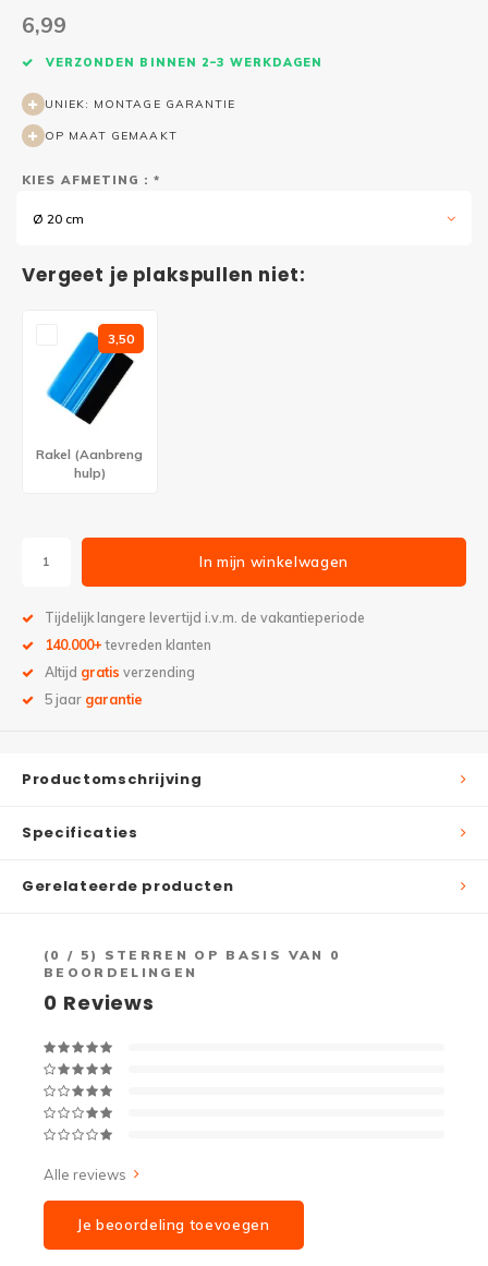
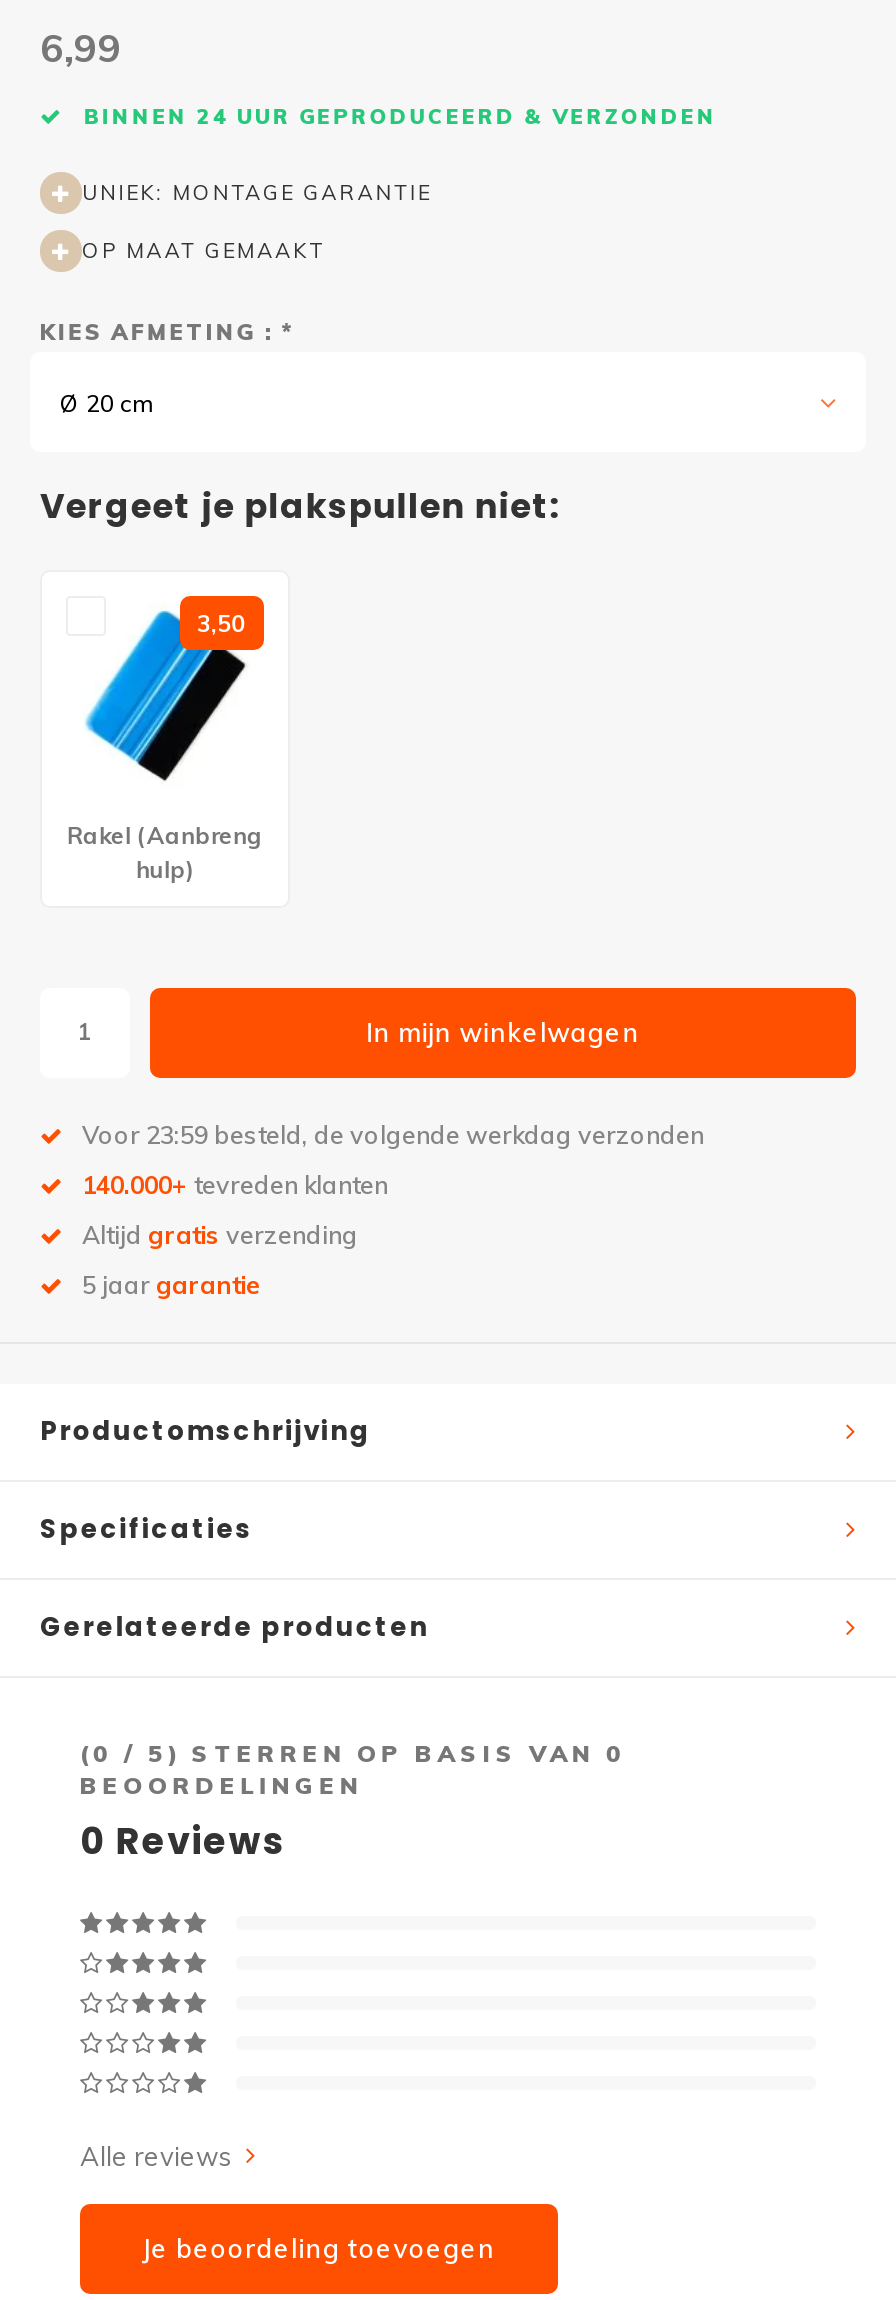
- VERZONDEN BINNEN 2–3 WERKDAGEN
+ BINNEN 24 UUR GEPRODUCEERD & VERZONDEN

- Tijdelijk langere levertijd i.v.m. de vakantieperiode
+ Voor 23:59 besteld, de volgende werkdag verzonden
